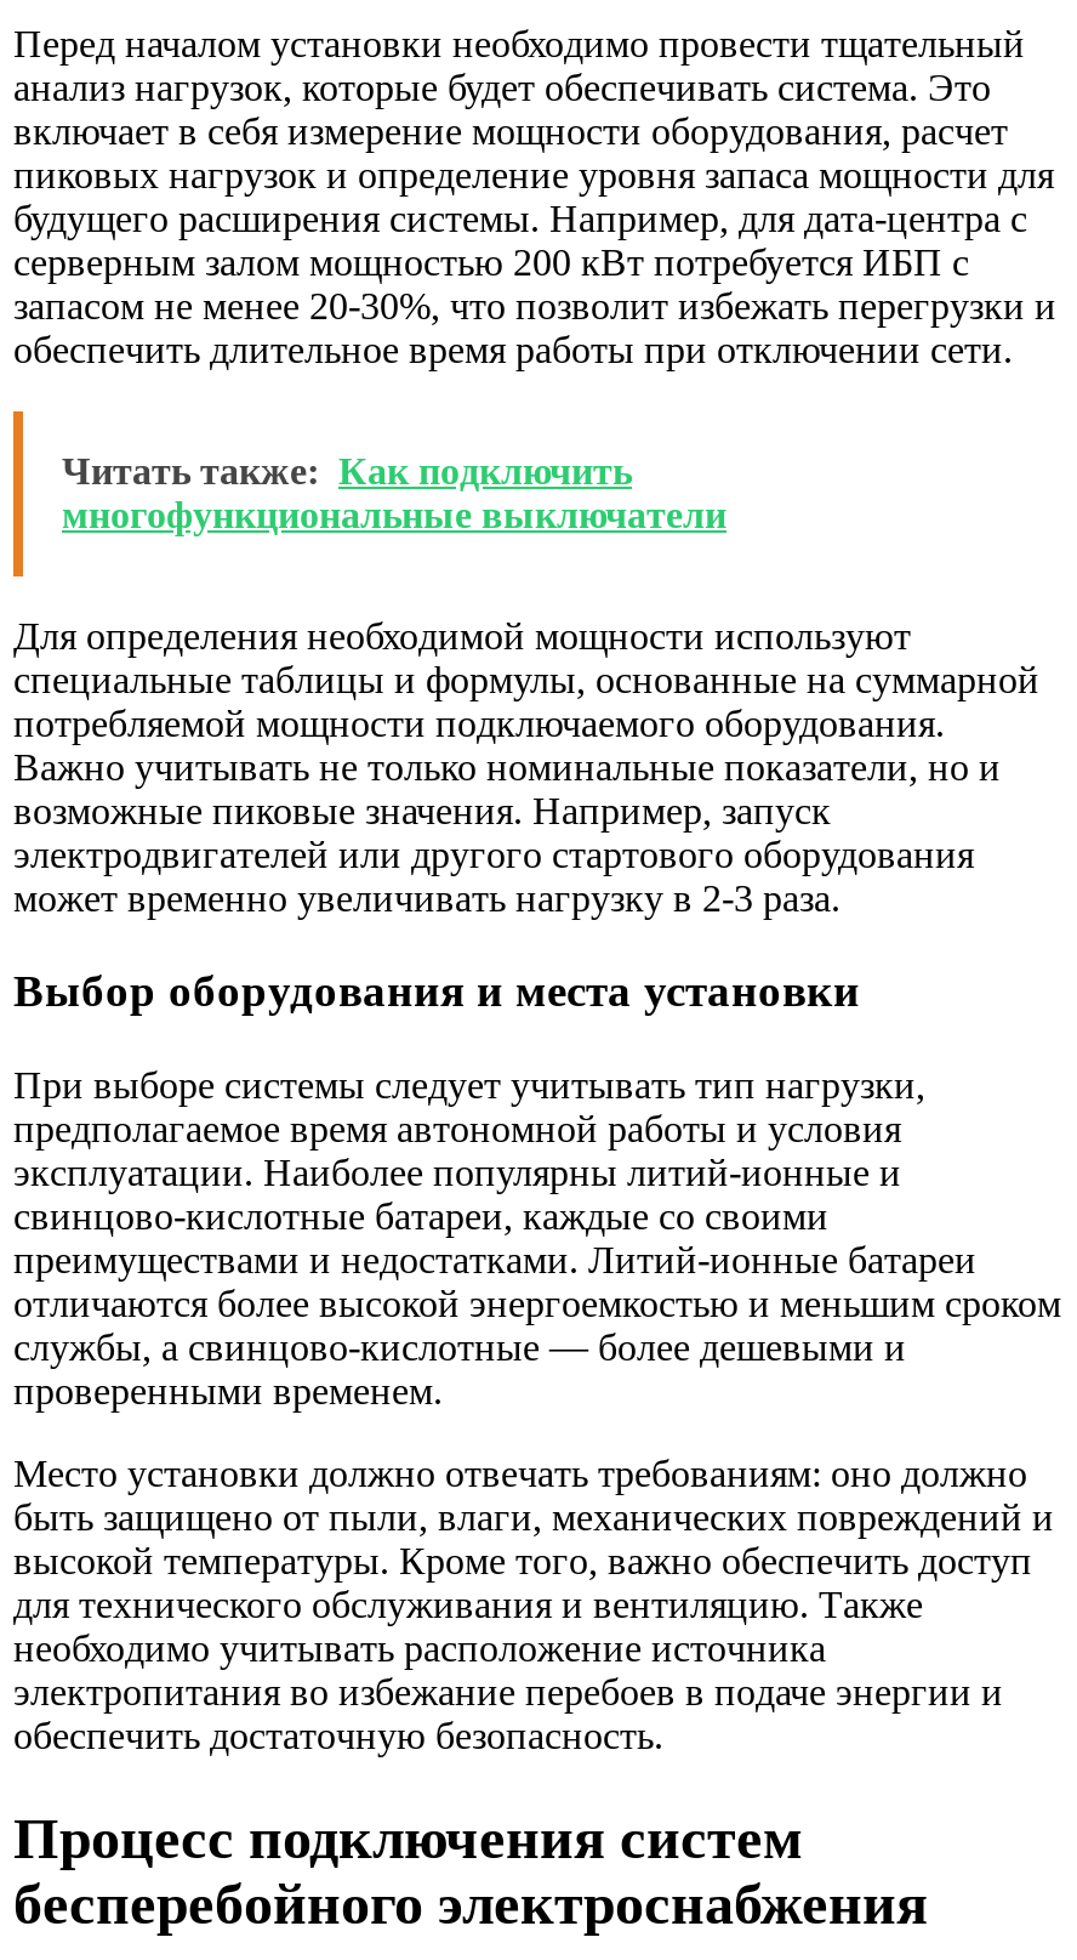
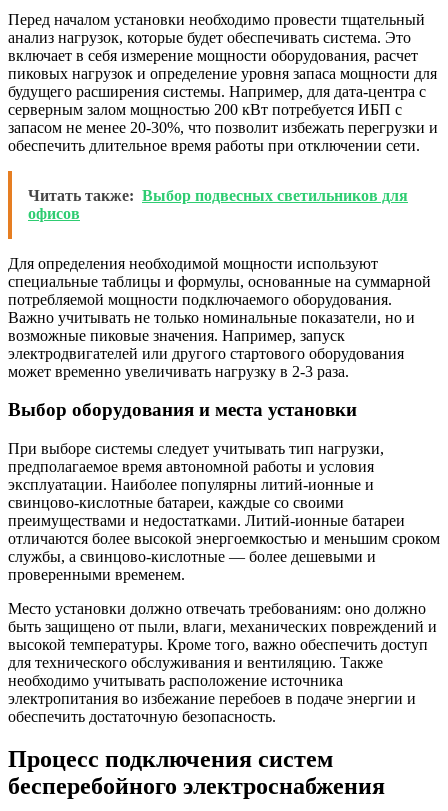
- Читать также: Как подключить
- многофункциональные выключатели
+ Читать также: Выбор подвесных светильников для
+ офисов
